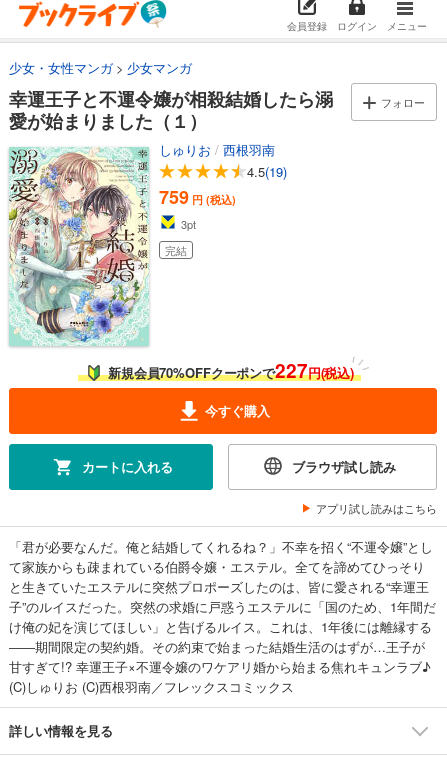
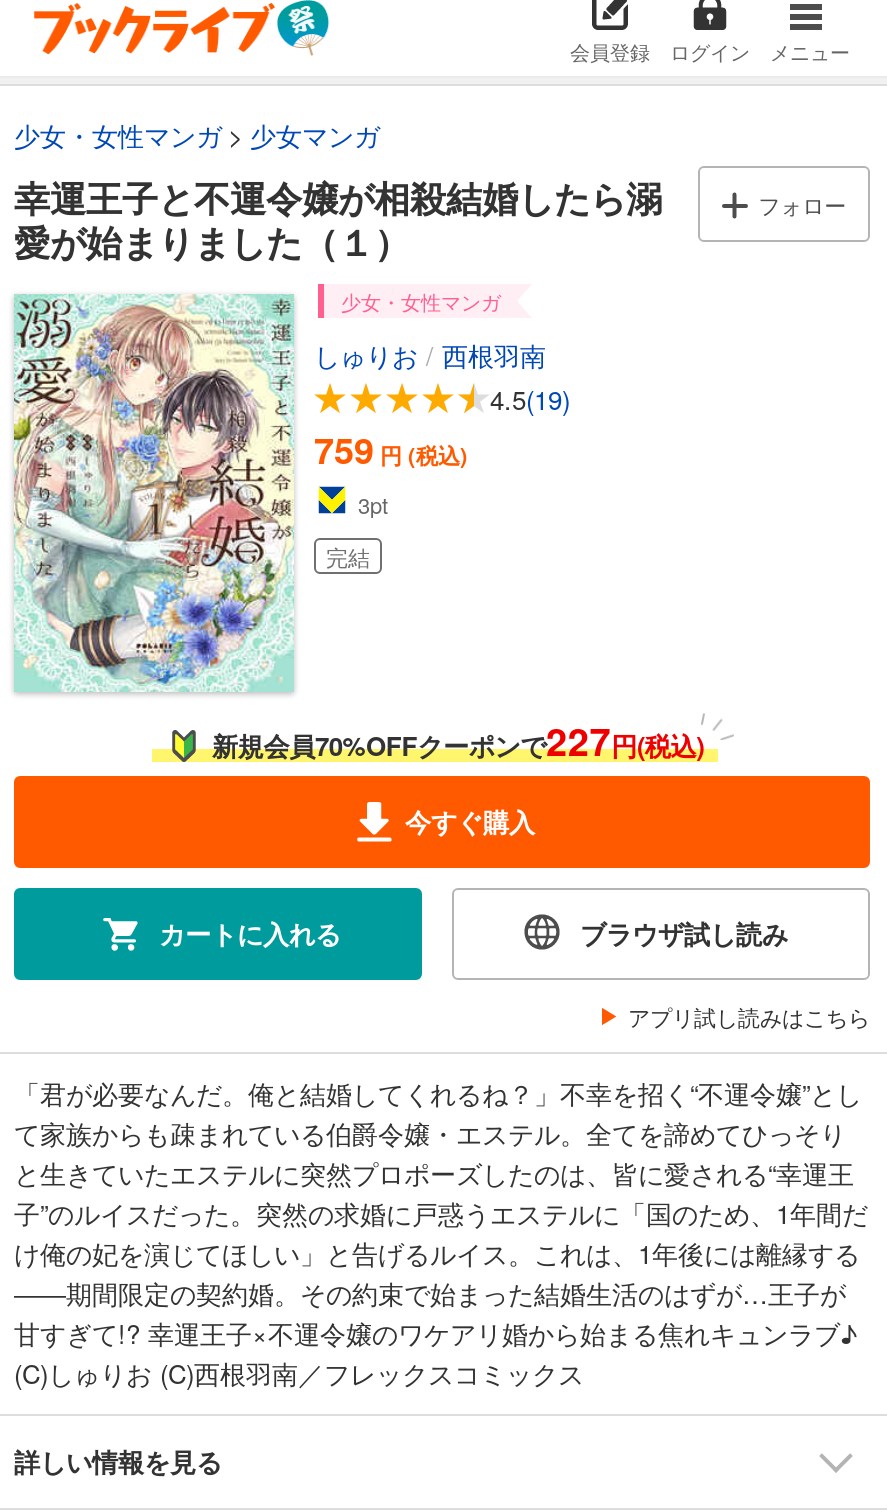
moved down: しゅりお/西根羽南 | 4.5(19) | 759円 (税込) | 3pt | 完結

+ 少女・女性マンガ

- [image]
+ [image]
